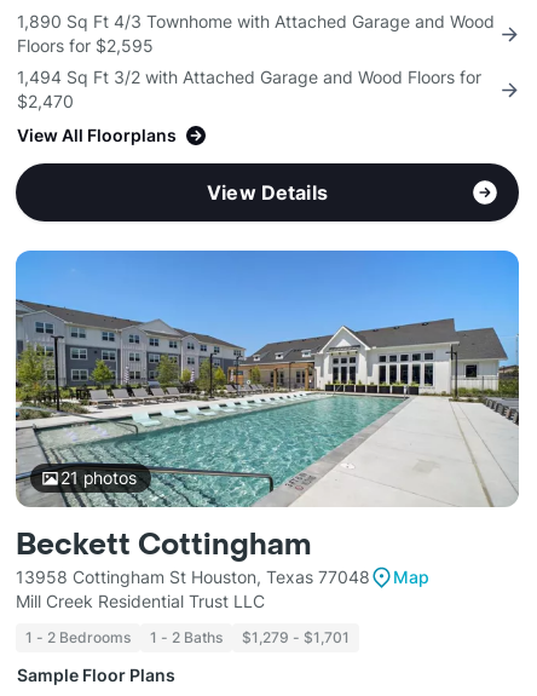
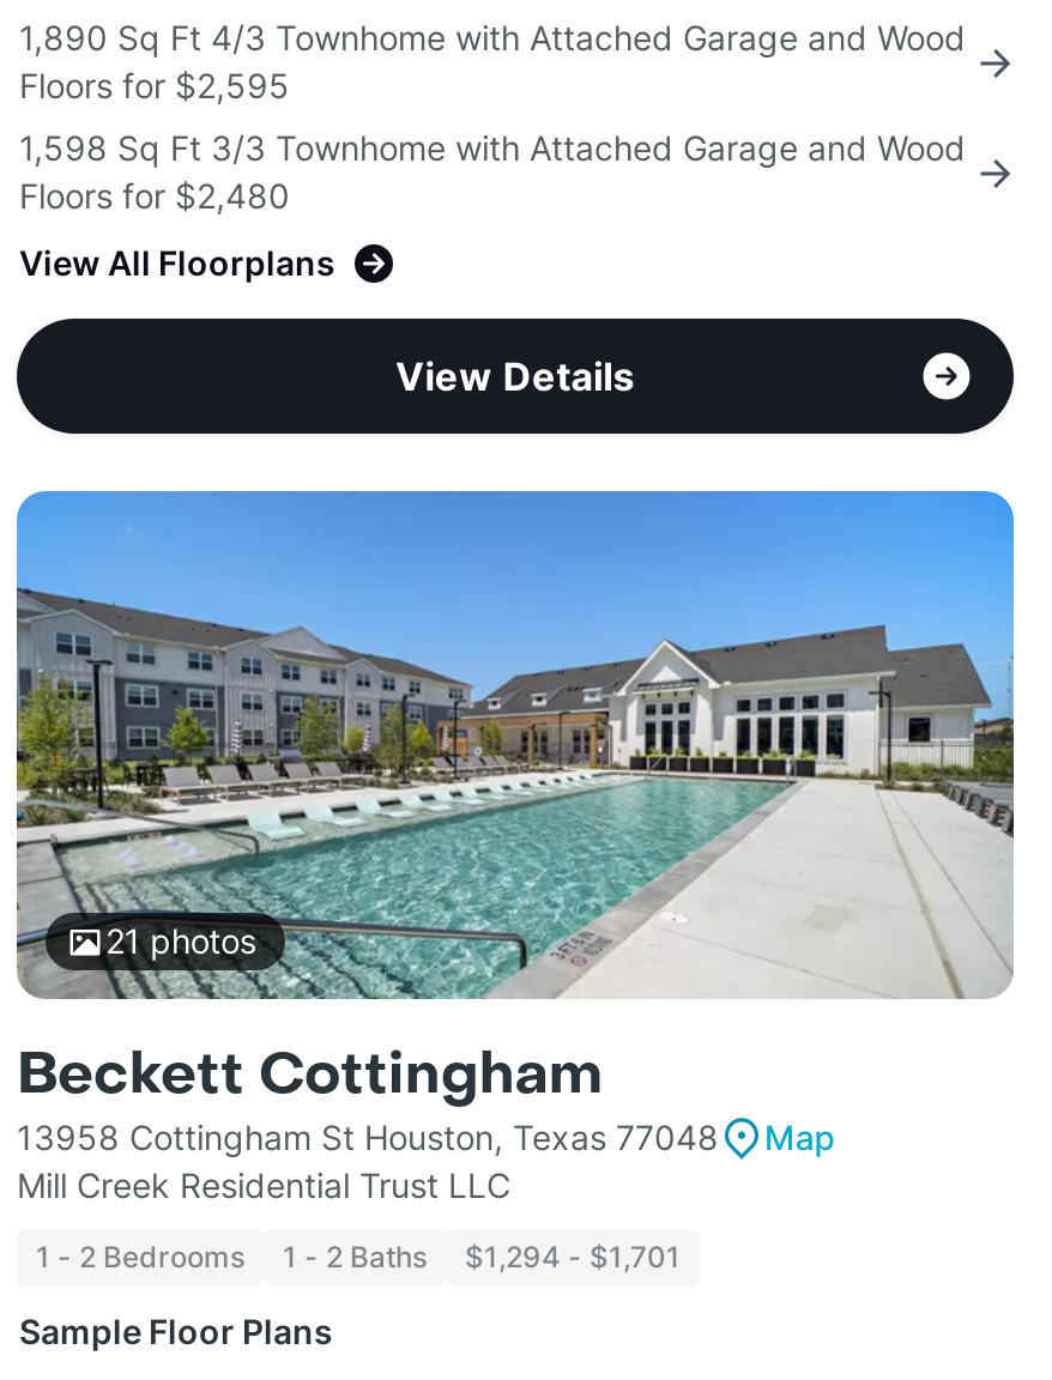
- 1,494 Sq Ft 3/2 with Attached Garage and Wood Floors for
- $2,470
+ 1,598 Sq Ft 3/3 Townhome with Attached Garage and Wood
+ Floors for $2,480

- 1 - 2 Bedrooms 1 - 2 Baths $1,279 - $1,701
+ 1 - 2 Bedrooms 1 - 2 Baths $1,294 - $1,701
